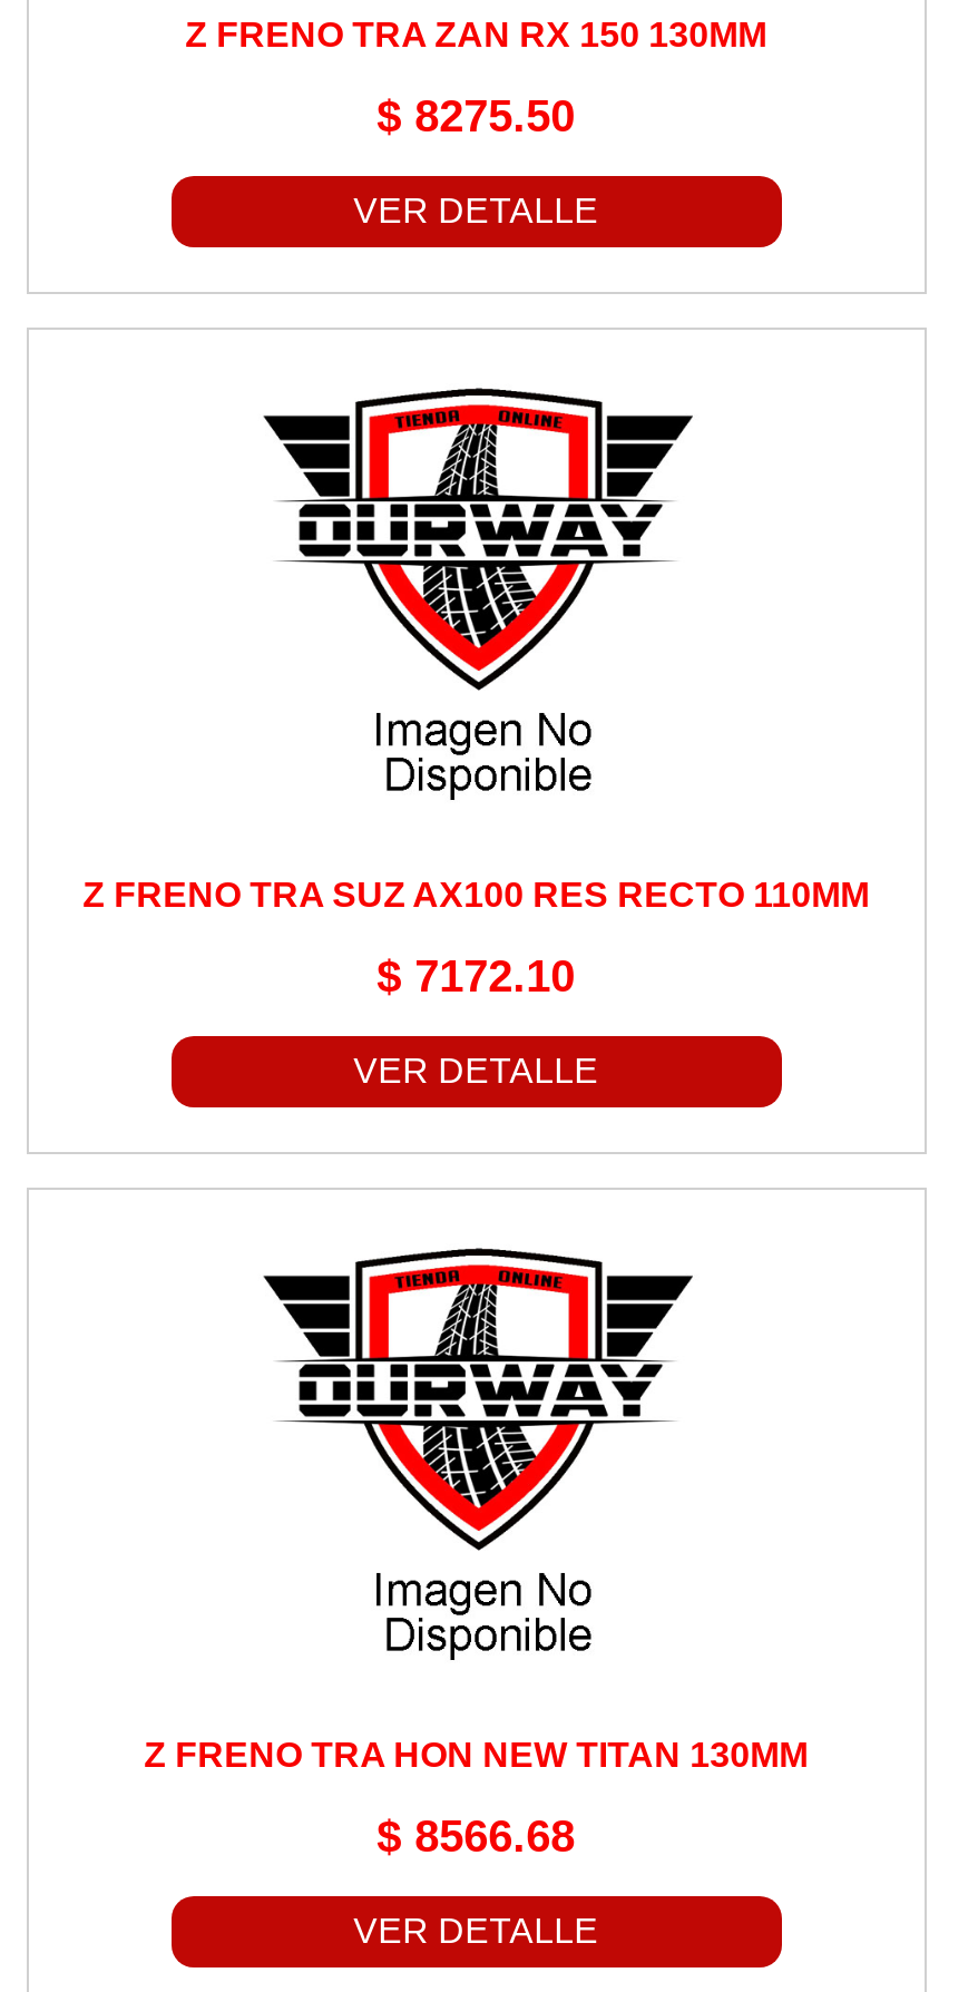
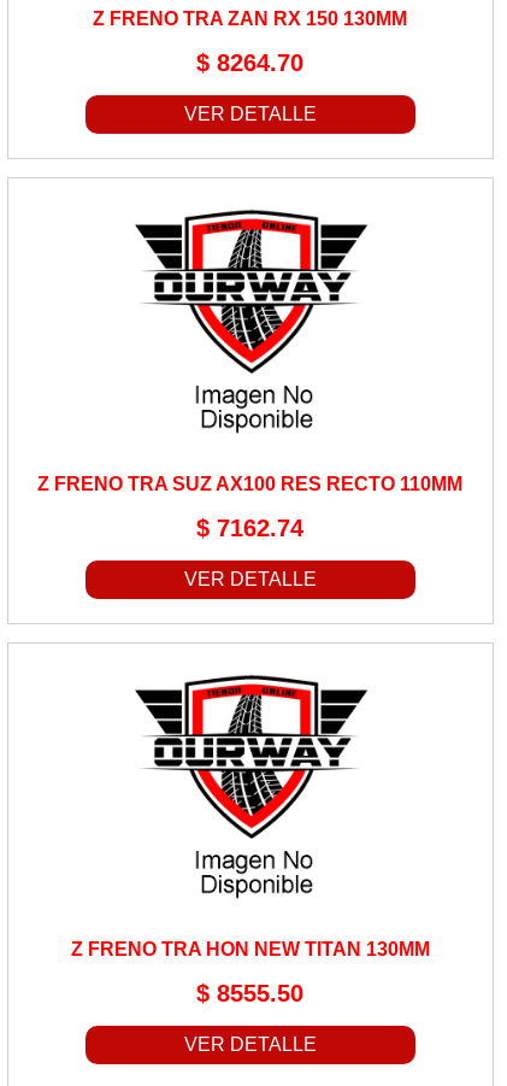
- $ 8275.50
+ $ 8264.70

- $ 7172.10
+ $ 7162.74

- $ 8566.68
+ $ 8555.50
